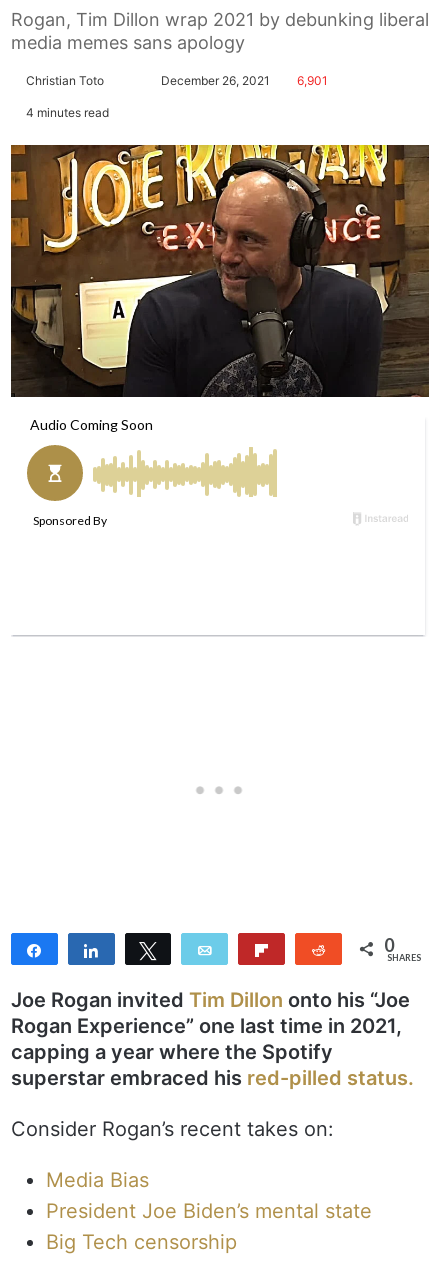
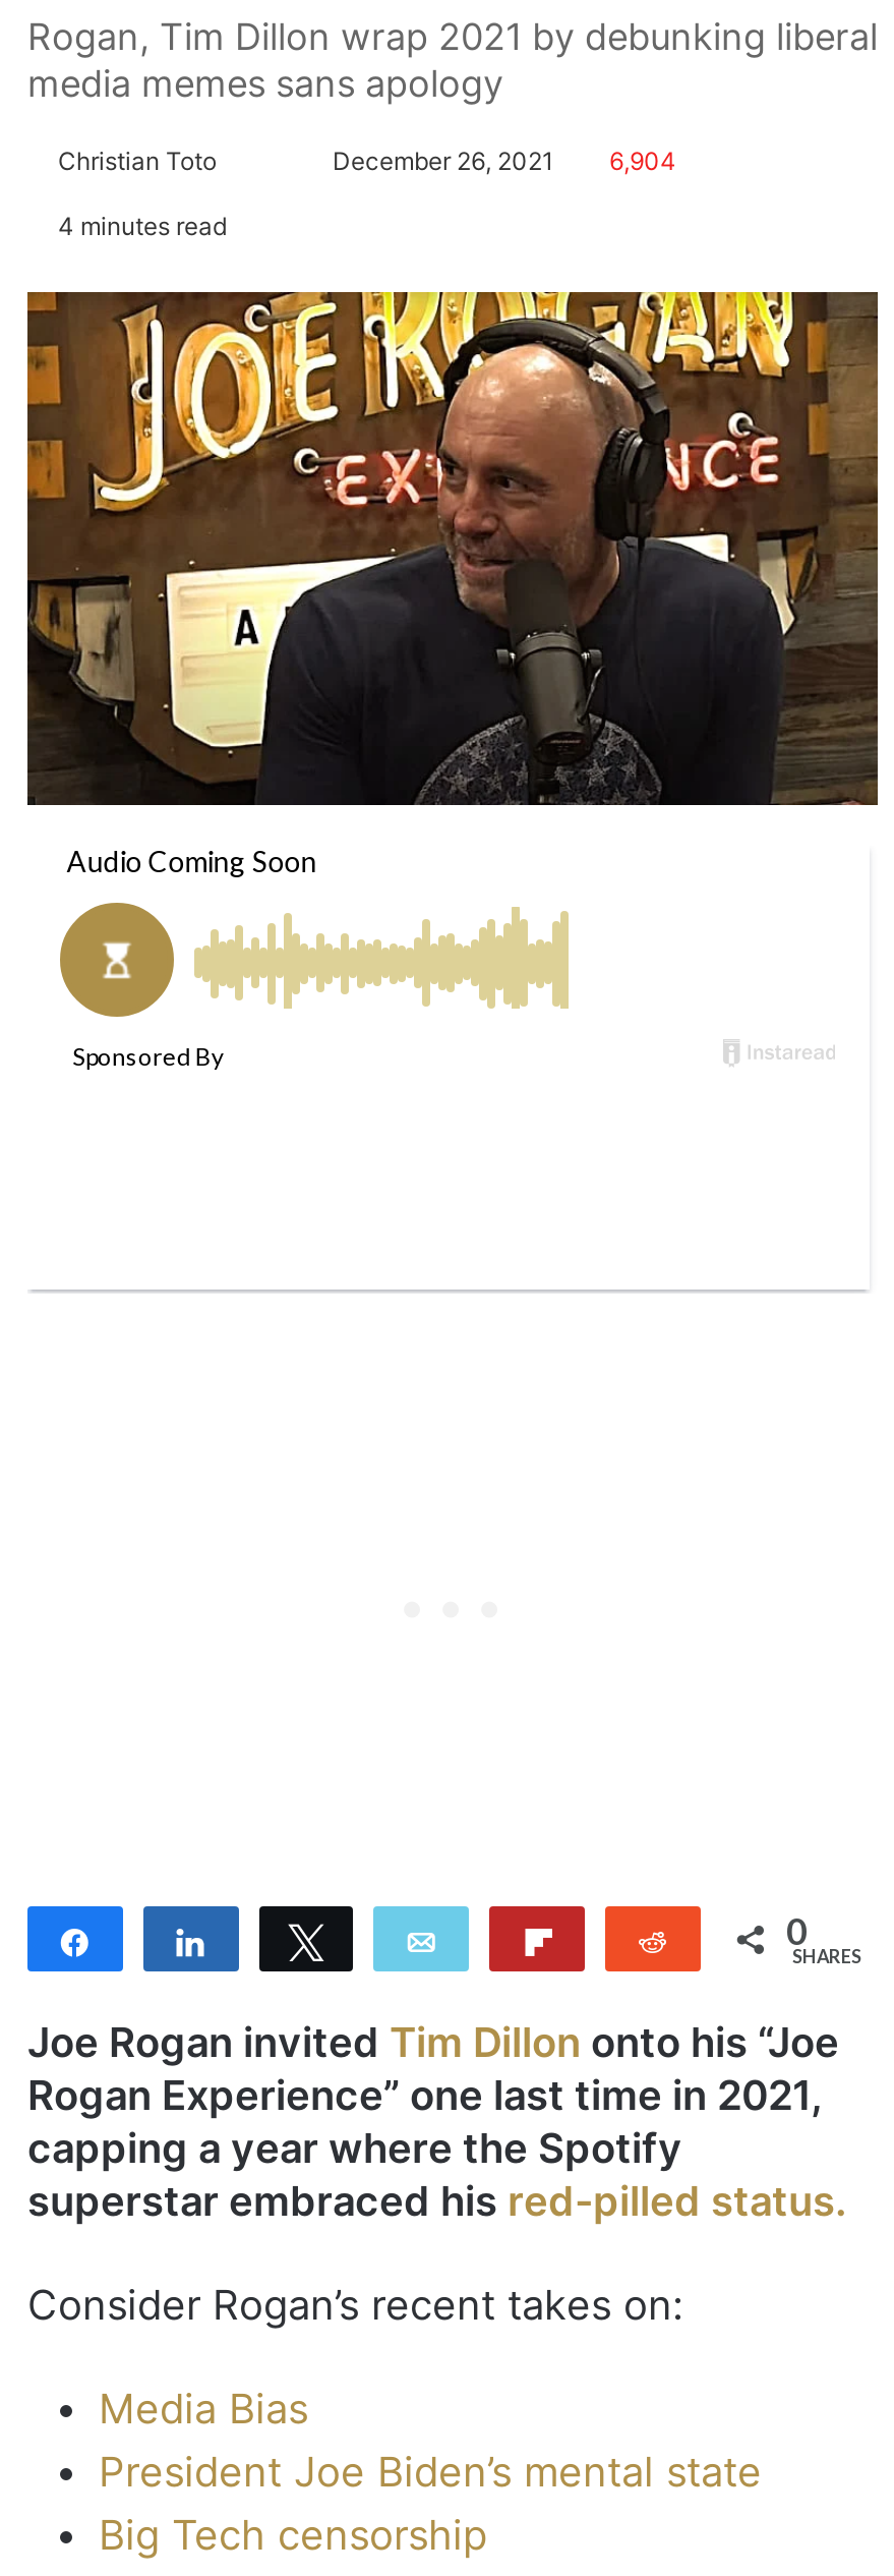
- 6,901
+ 6,904
